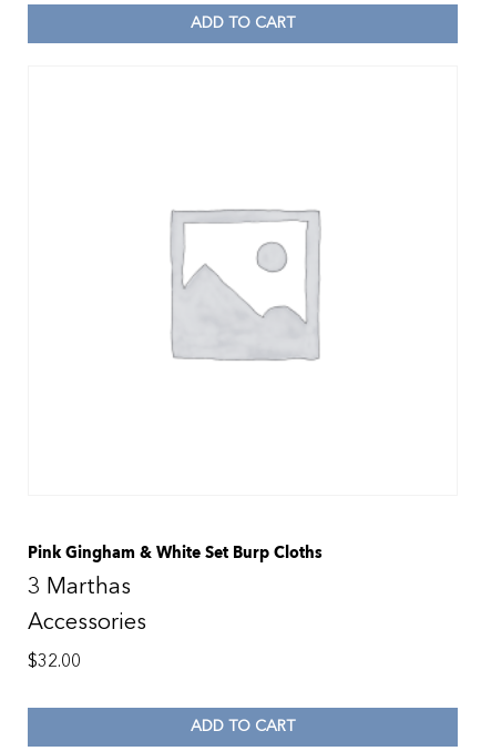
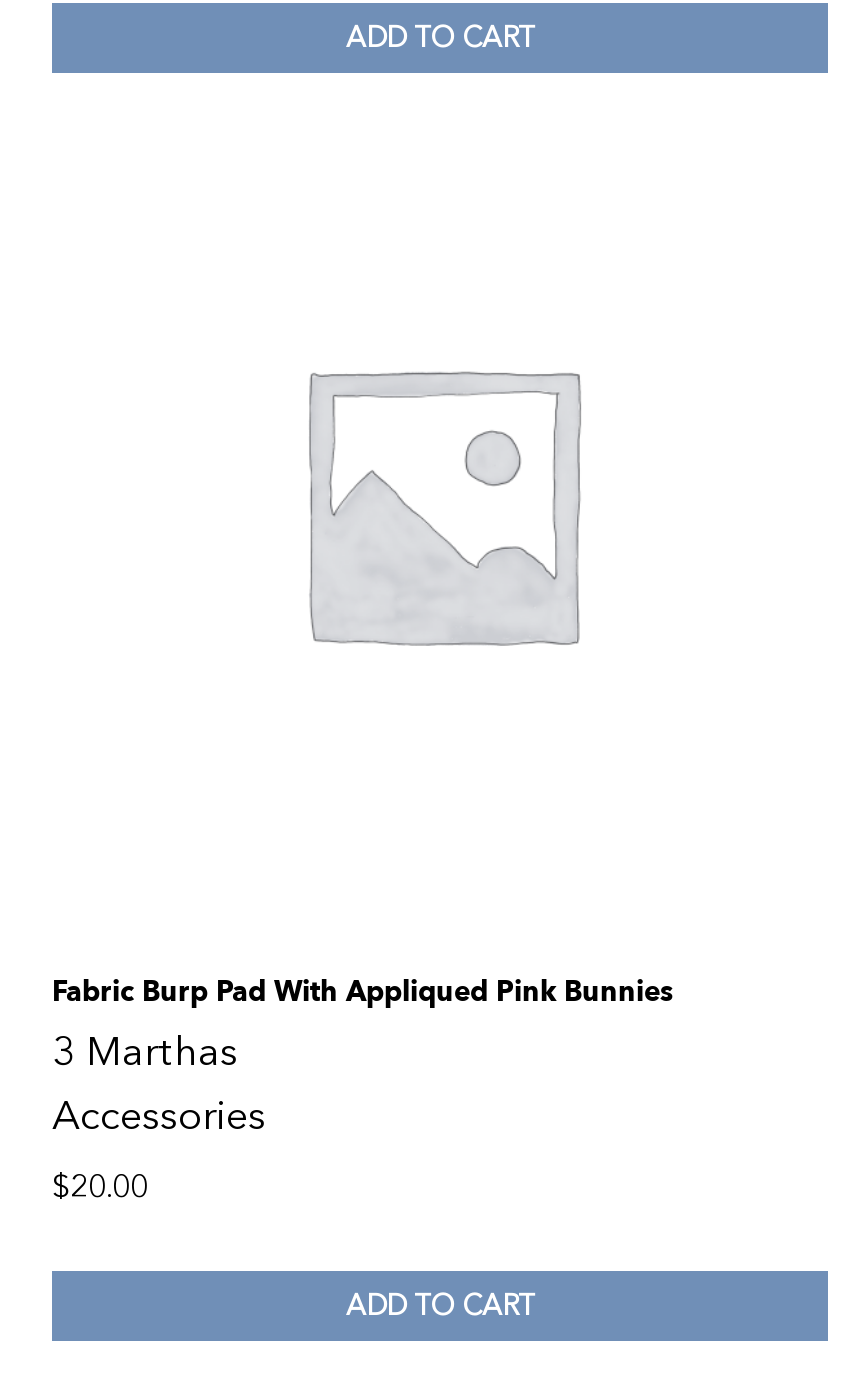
- Pink Gingham & White Set Burp Cloths
+ Fabric Burp Pad With Appliqued Pink Bunnies

- $32.00
+ $20.00
